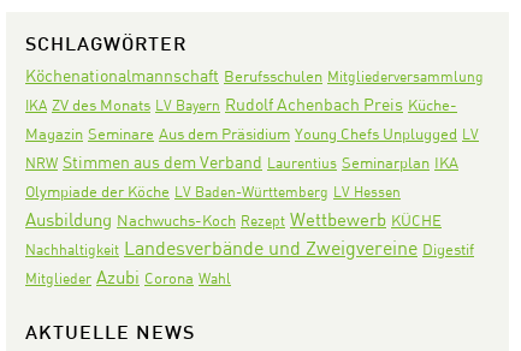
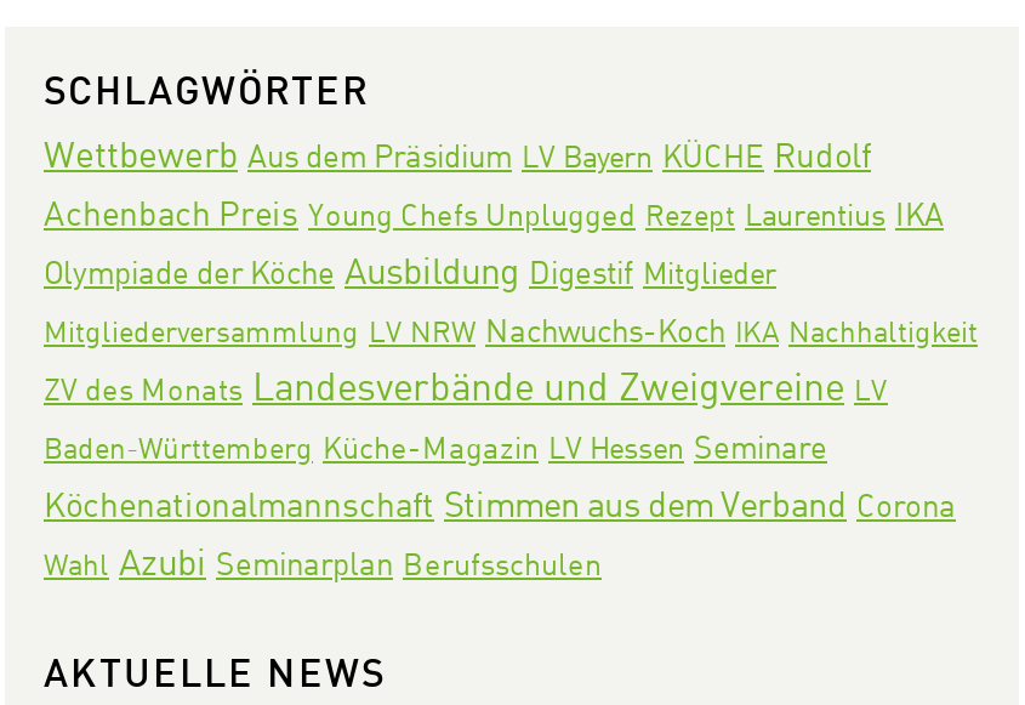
- Köchenationalmannschaft Berufsschulen Mitgliederversammlung
- IKA ZV des Monats LV Bayern Rudolf Achenbach Preis Küche-
- Magazin Seminare Aus dem Präsidium Young Chefs Unplugged LV
- NRW Stimmen aus dem Verband Laurentius Seminarplan IKA
- Olympiade der Köche LV Baden-Württemberg LV Hessen
- Ausbildung Nachwuchs-Koch Rezept Wettbewerb KÜCHE
- Nachhaltigkeit Landesverbände und Zweigvereine Digestif
- Mitglieder Azubi Corona Wahl
+ Wettbewerb Aus dem Präsidium LV Bayern KÜCHE Rudolf
+ Achenbach Preis Young Chefs Unplugged Rezept Laurentius IKA
+ Olympiade der Köche Ausbildung Digestif Mitglieder
+ Mitgliederversammlung LV NRW Nachwuchs-Koch IKA Nachhaltigkeit
+ ZV des Monats Landesverbände und Zweigvereine LV
+ Baden-Württemberg Küche-Magazin LV Hessen Seminare
+ Köchenationalmannschaft Stimmen aus dem Verband Corona
+ Wahl Azubi Seminarplan Berufsschulen
